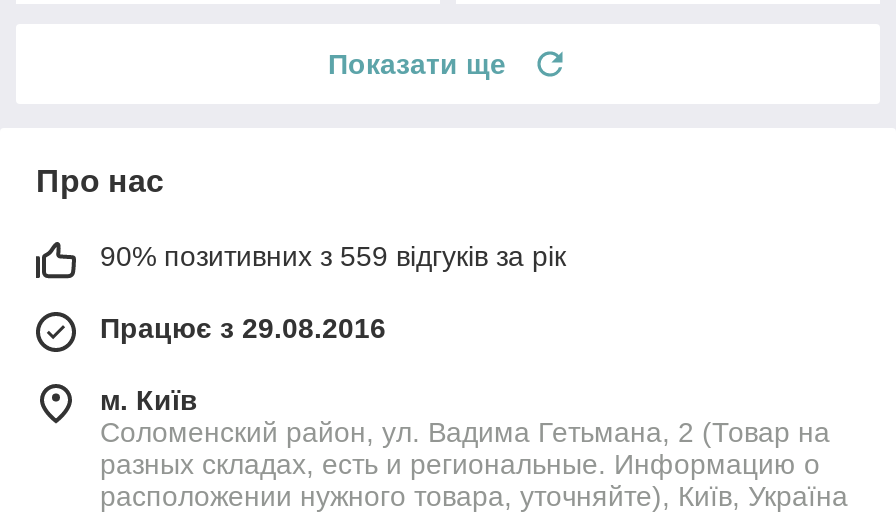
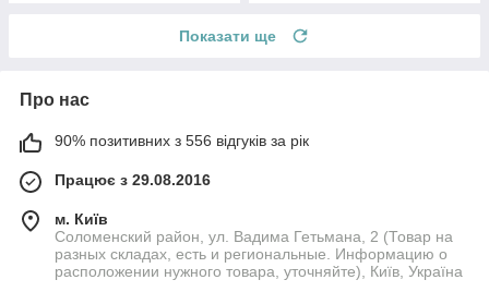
- 90% позитивних з 559 відгуків за рік
+ 90% позитивних з 556 відгуків за рік
